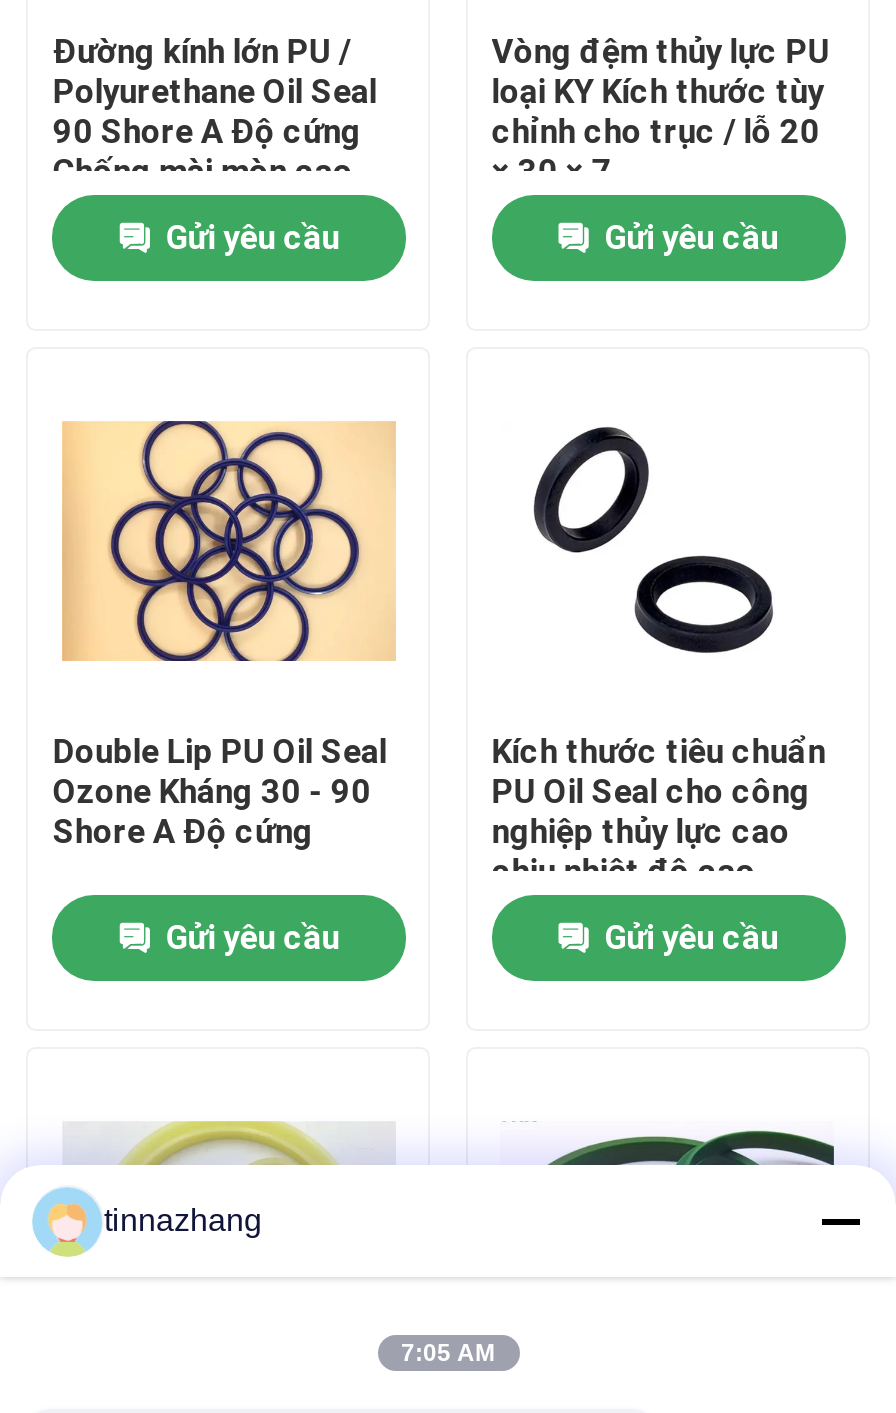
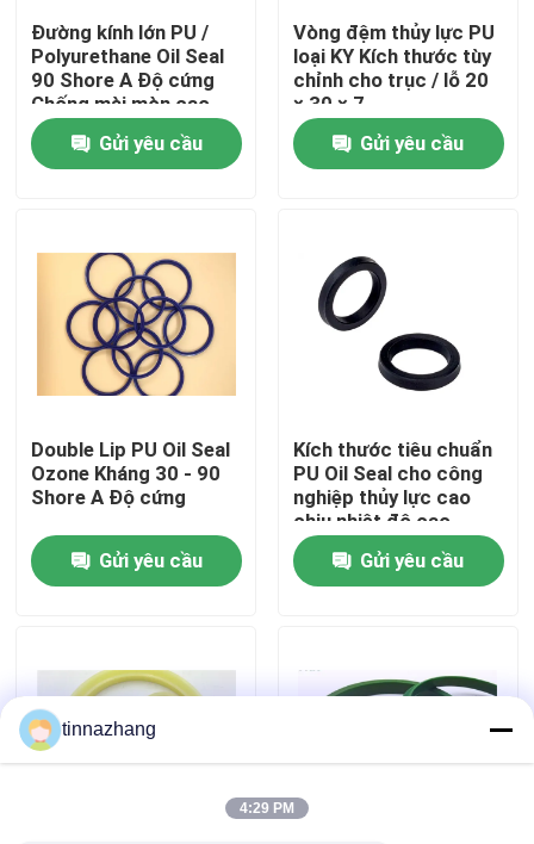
- 7:05 AM
+ 4:29 PM
